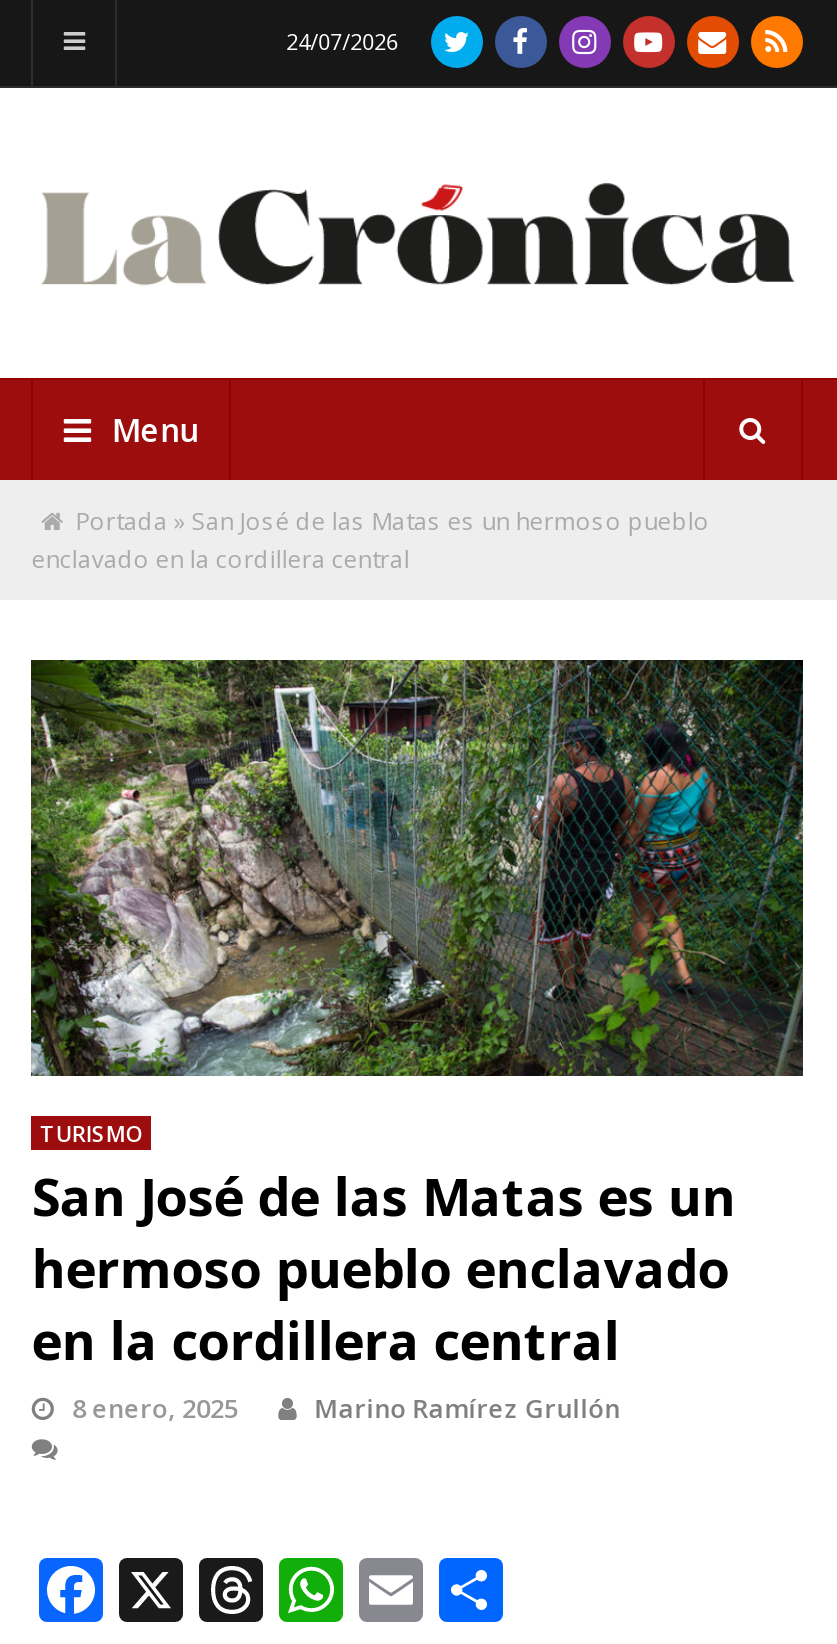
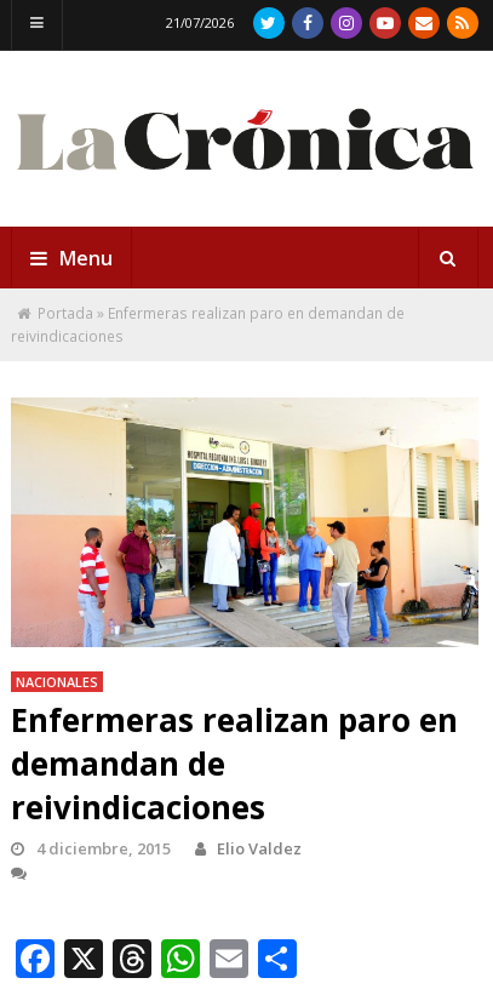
- 24/07/2026
+ 21/07/2026

- Portada» San José de las Matas es un hermoso pueblo
- enclavado en la cordillera central
+ Portada» Enfermeras realizan paro en demandan de
+ reivindicaciones

- [image]
- TURISMO
- San José de las Matas es un
- hermoso pueblo enclavado
- en la cordillera central
- 8 enero, 2025
- Marino Ramírez Grullón
+ [image]
+ NACIONALES
+ Enfermeras realizan paro en
+ demandan de
+ reivindicaciones
+ 4 diciembre, 2015
+ Elio Valdez
